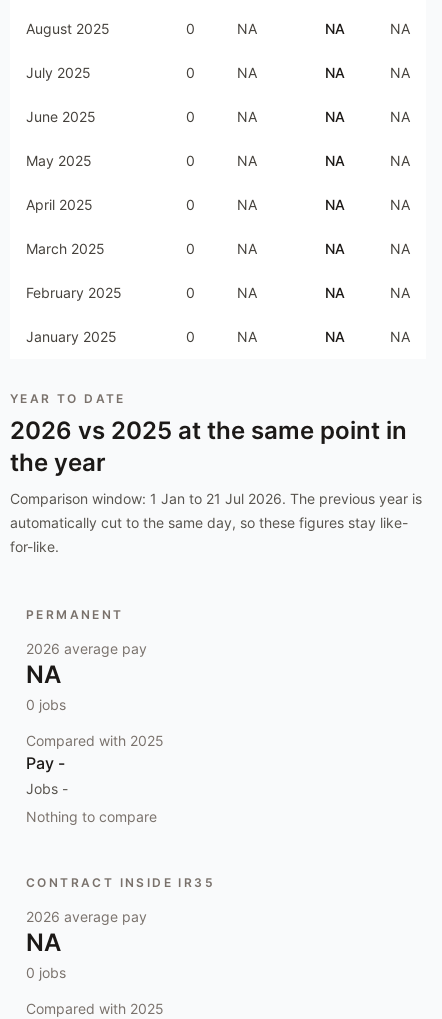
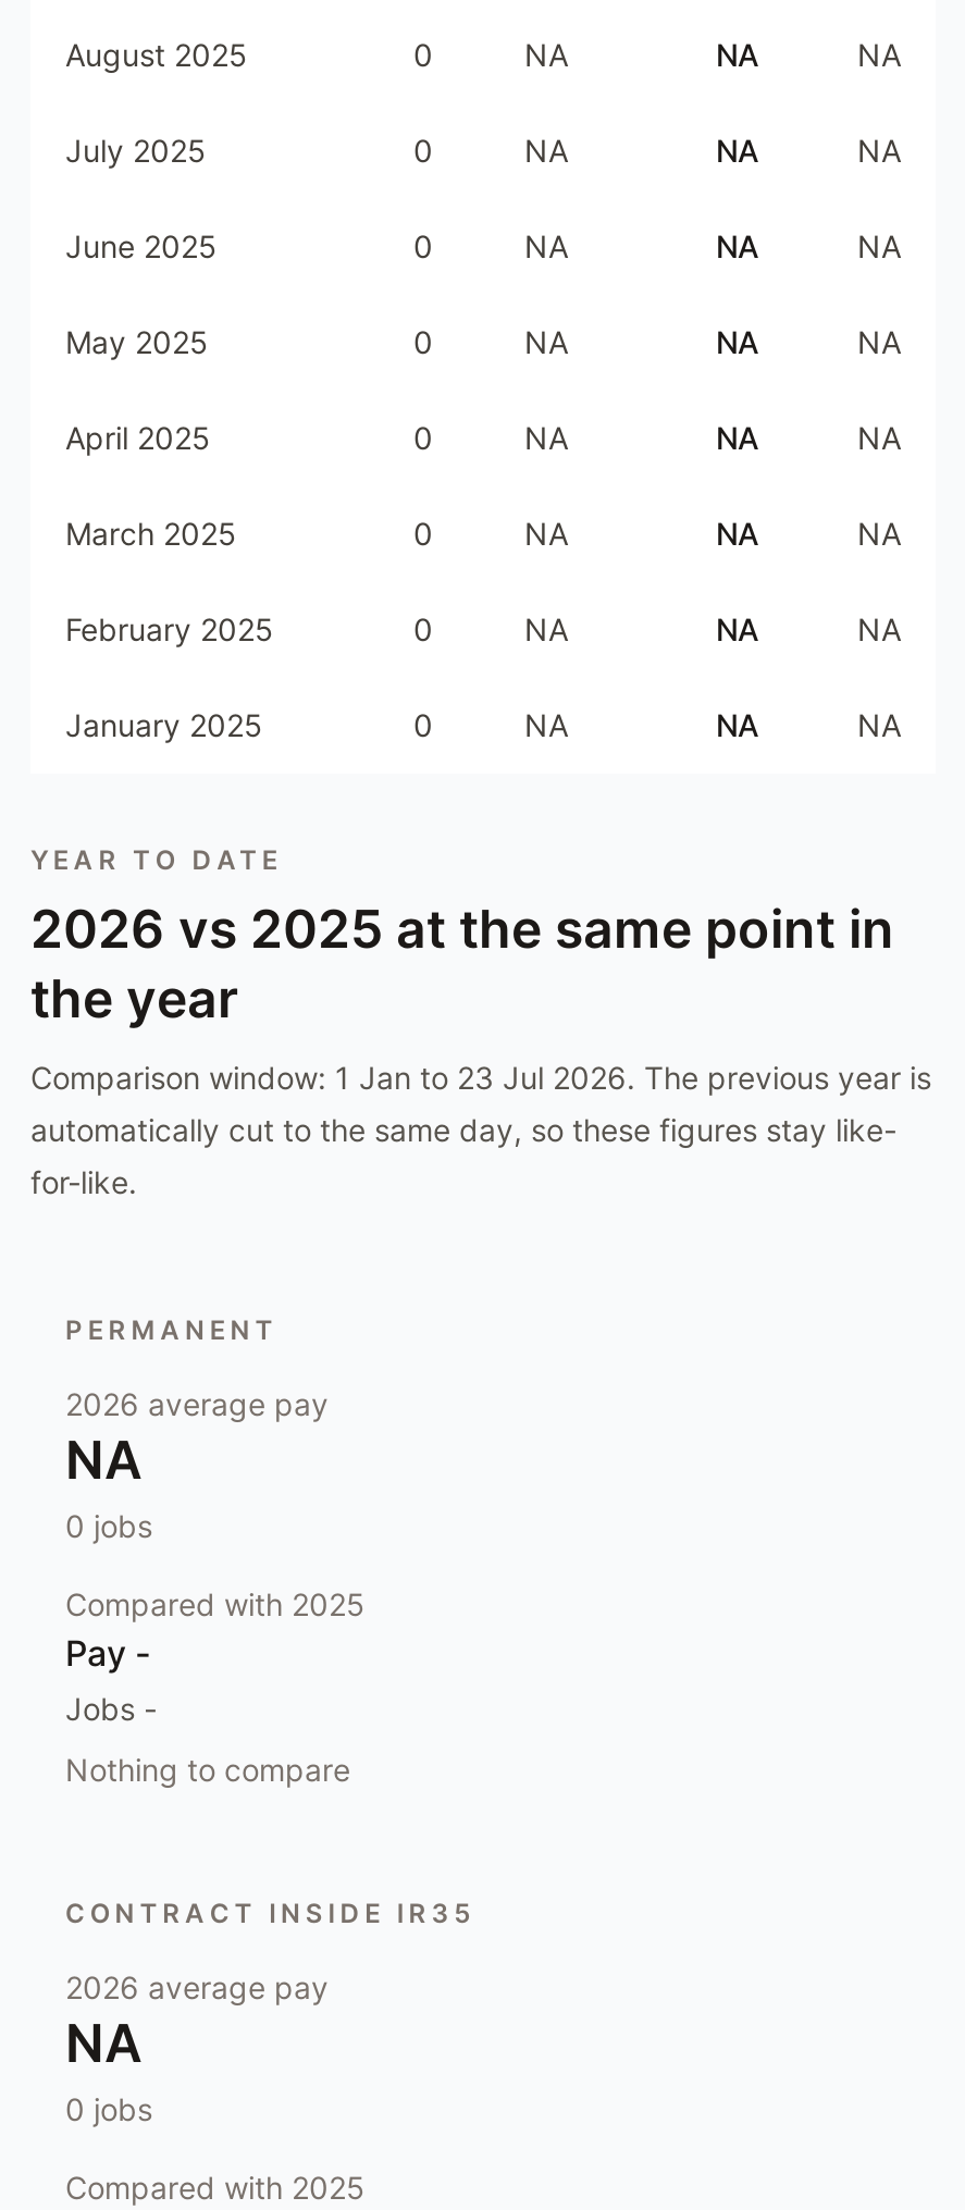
- Comparison window: 1 Jan to 21 Jul 2026. The previous year is
+ Comparison window: 1 Jan to 23 Jul 2026. The previous year is
